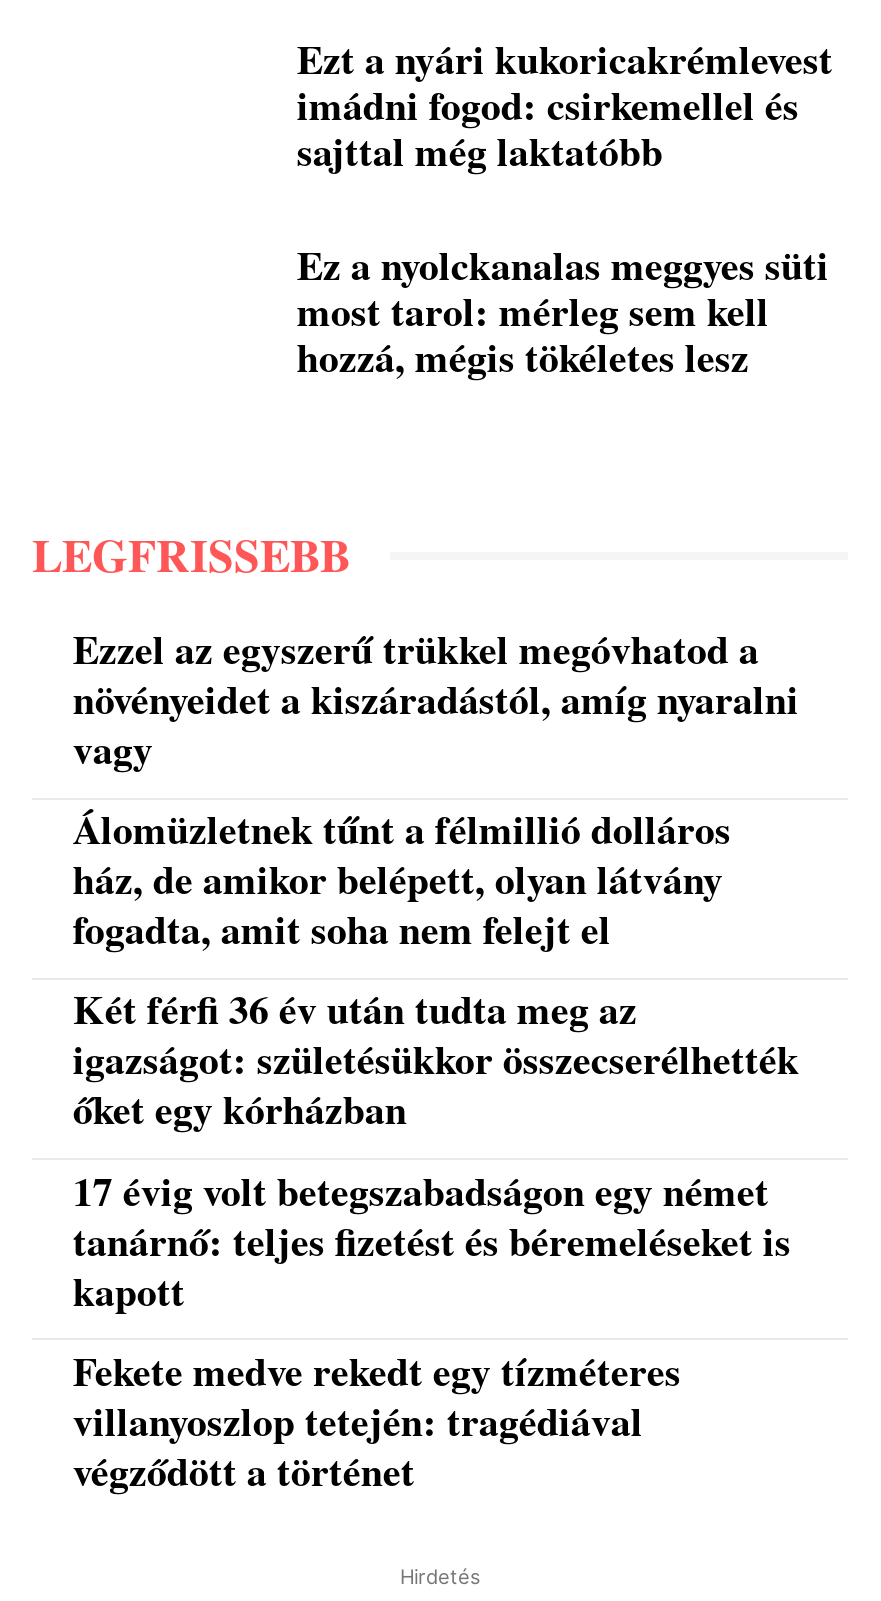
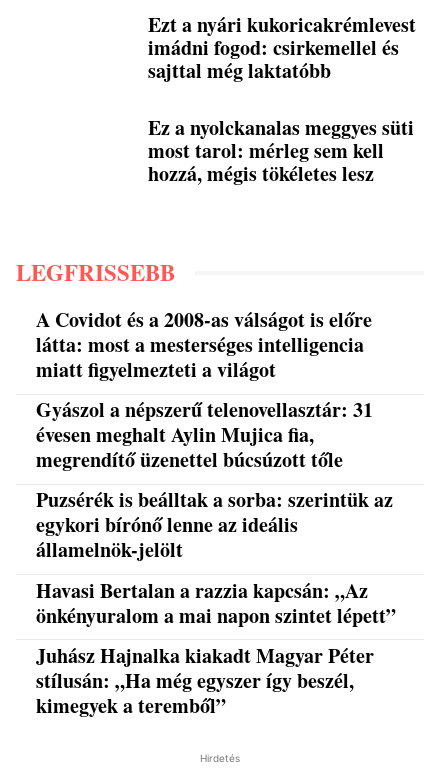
- Ezzel az egyszerű trükkel megóvhatod a
- növényeidet a kiszáradástól, amíg nyaralni
- vagy
- Álomüzletnek tűnt a félmillió dolláros
- ház, de amikor belépett, olyan látvány
- fogadta, amit soha nem felejt el
- Két férfi 36 év után tudta meg az
- igazságot: születésükkor összecserélhették
- őket egy kórházban
- 17 évig volt betegszabadságon egy német
- tanárnő: teljes fizetést és béremeléseket is
- kapott
- Fekete medve rekedt egy tízméteres
- villanyoszlop tetején: tragédiával
- végződött a történet
+ A Covidot és a 2008-as válságot is előre
+ látta: most a mesterséges intelligencia
+ miatt figyelmezteti a világot
+ Gyászol a népszerű telenovellasztár: 31
+ évesen meghalt Aylin Mujica fia,
+ megrendítő üzenettel búcsúzott tőle
+ Puzsérék is beálltak a sorba: szerintük az
+ egykori bírónő lenne az ideális
+ államelnök-jelölt
+ Havasi Bertalan a razzia kapcsán: „Az
+ önkényuralom a mai napon szintet lépett”
+ Juhász Hajnalka kiakadt Magyar Péter
+ stílusán: „Ha még egyszer így beszél,
+ kimegyek a teremből”
